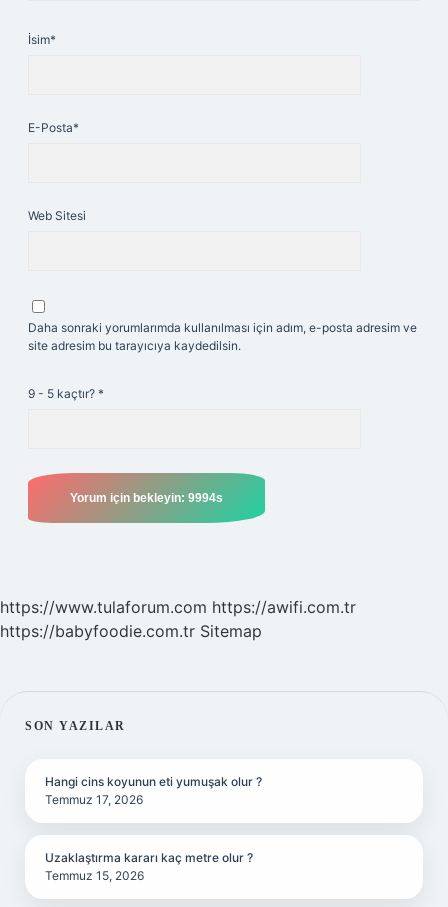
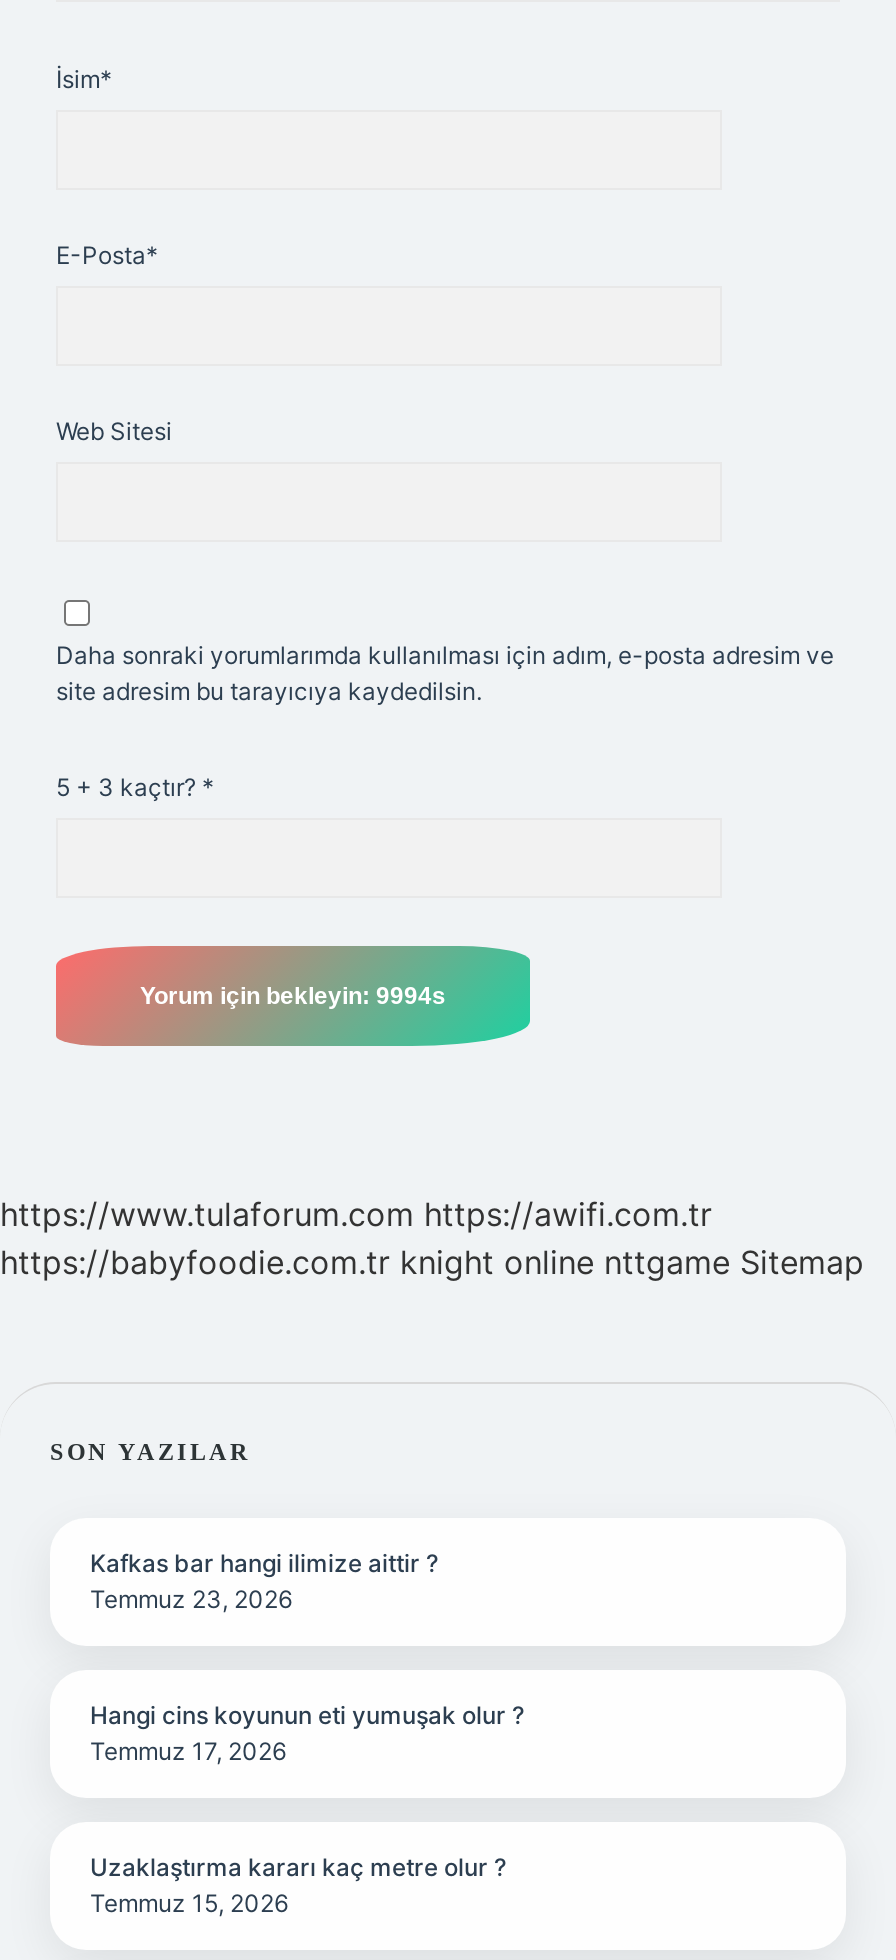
- 9 - 5 kaçtır? *
+ 5 + 3 kaçtır? *

- https://babyfoodie.com.tr Sitemap
+ https://babyfoodie.com.tr knight online nttgame Sitemap

+ Kafkas bar hangi ilimize aittir ?
+ Temmuz 23, 2026
